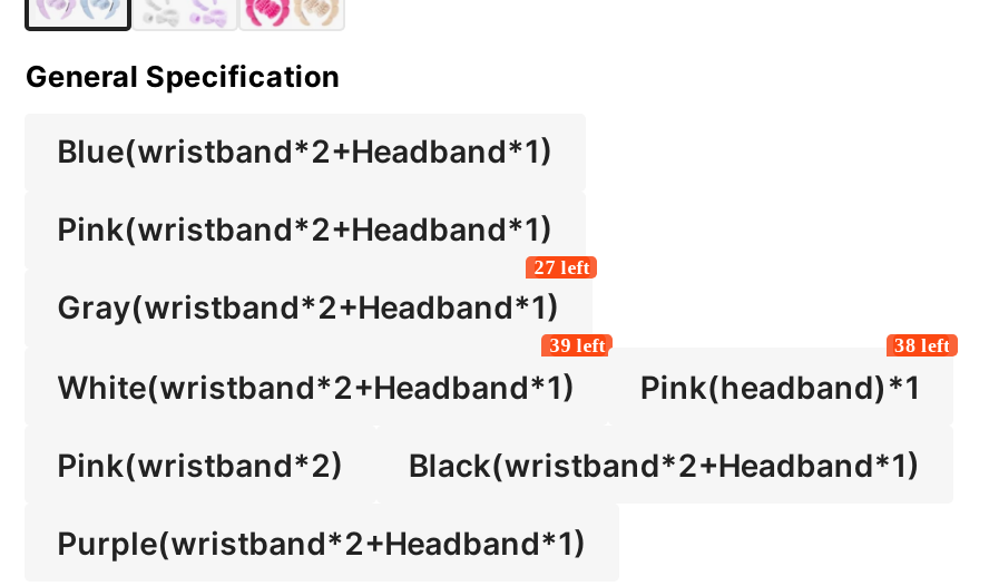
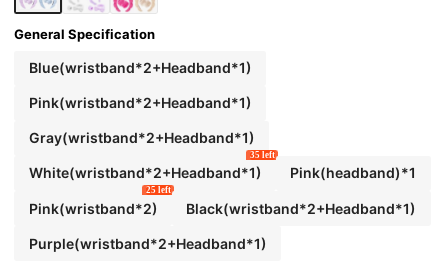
- 27 left

- 39 left
+ 35 left

- 38 left

+ 25 left
